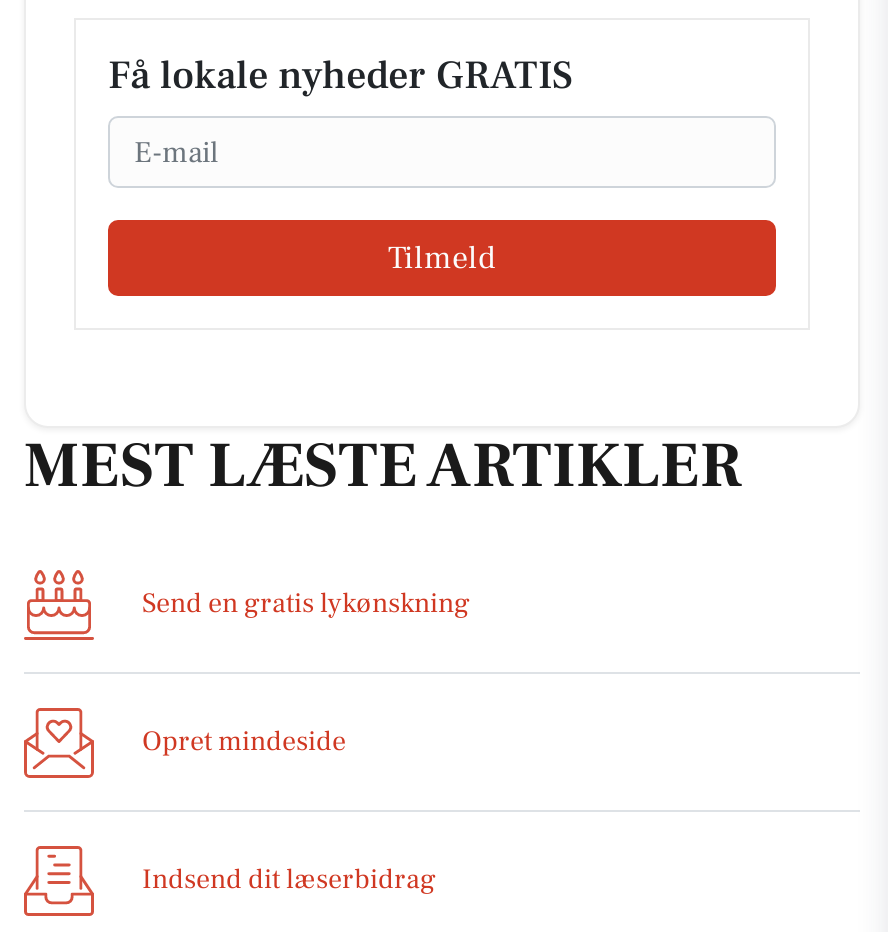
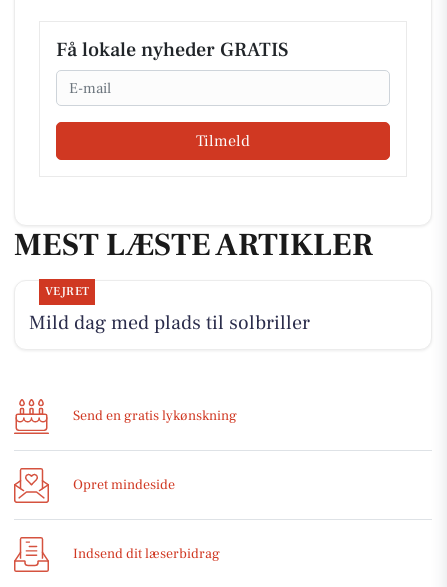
+ VEJRET
+ Mild dag med plads til solbriller
